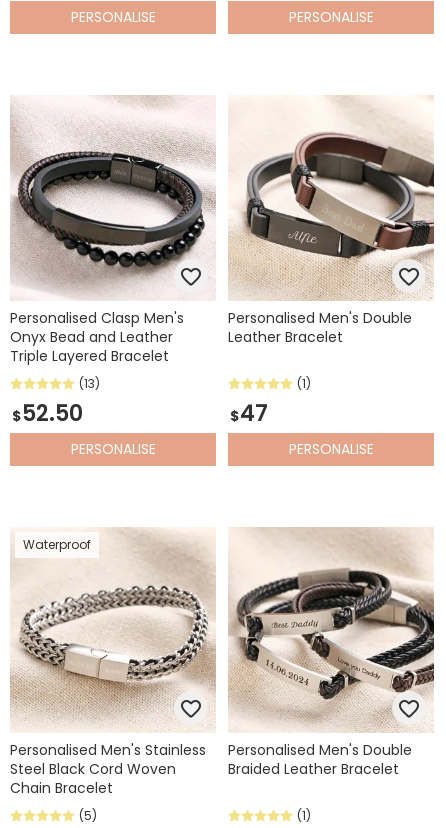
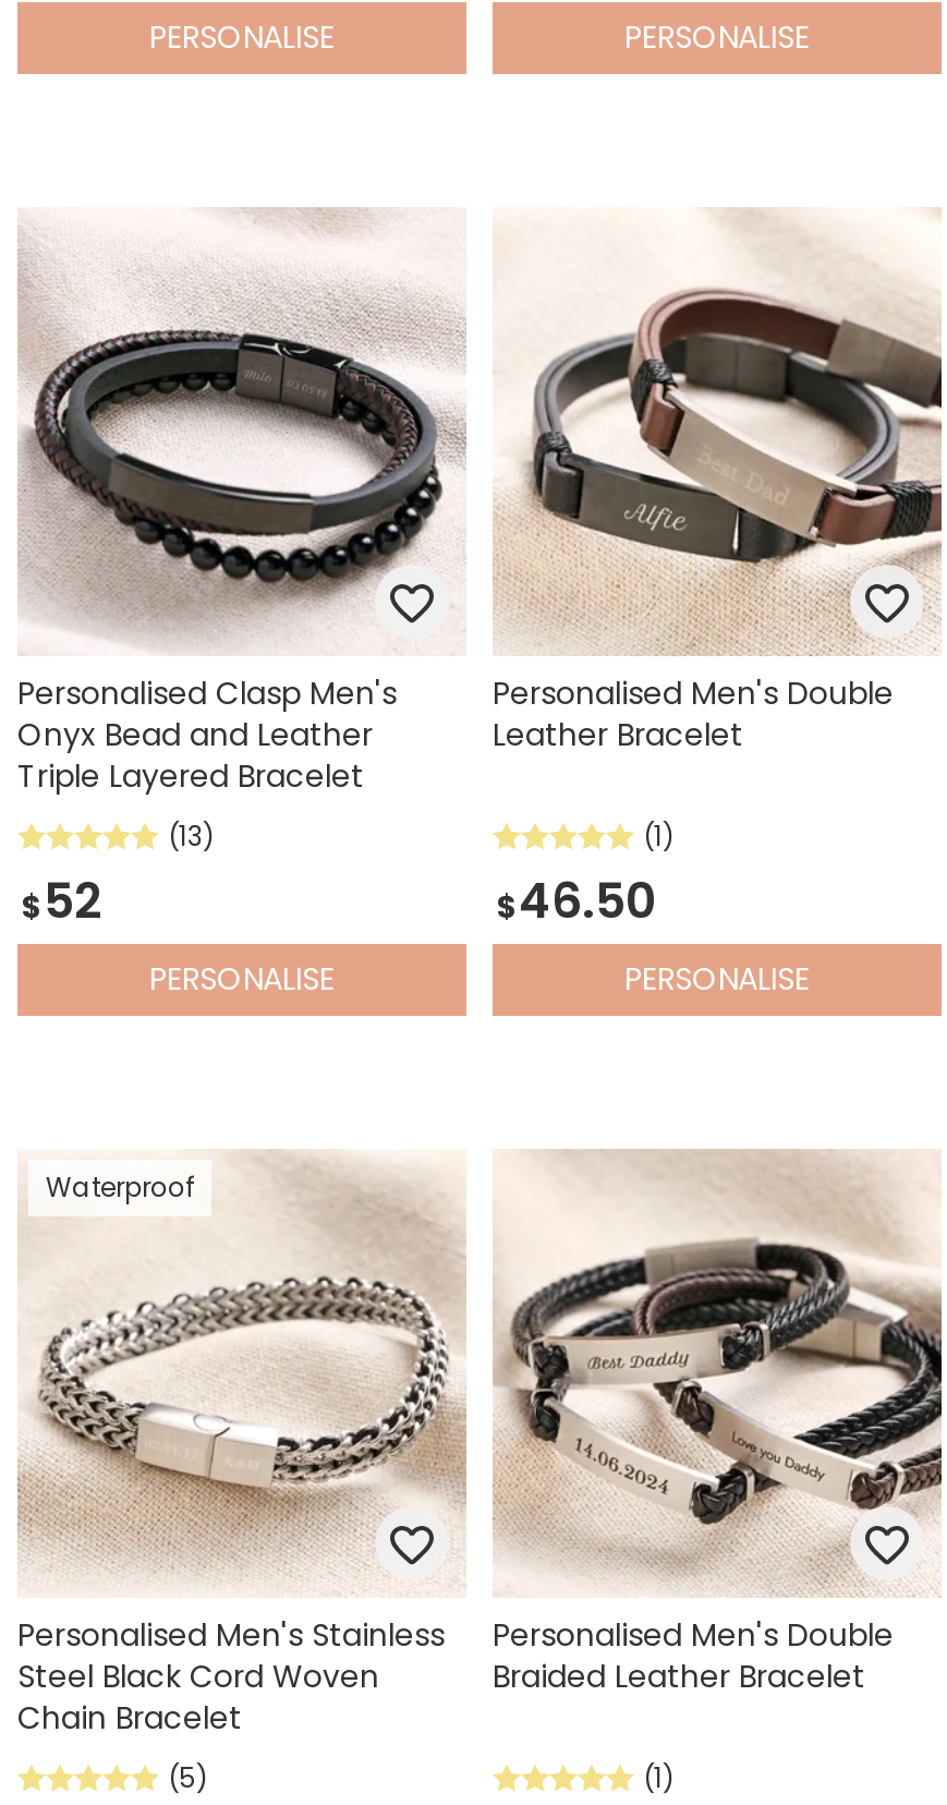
- $52.50
+ $52

- $47
+ $46.50
